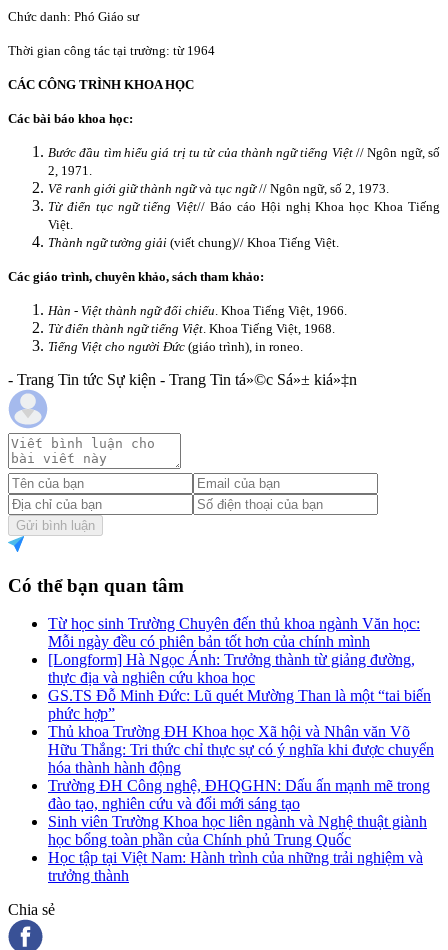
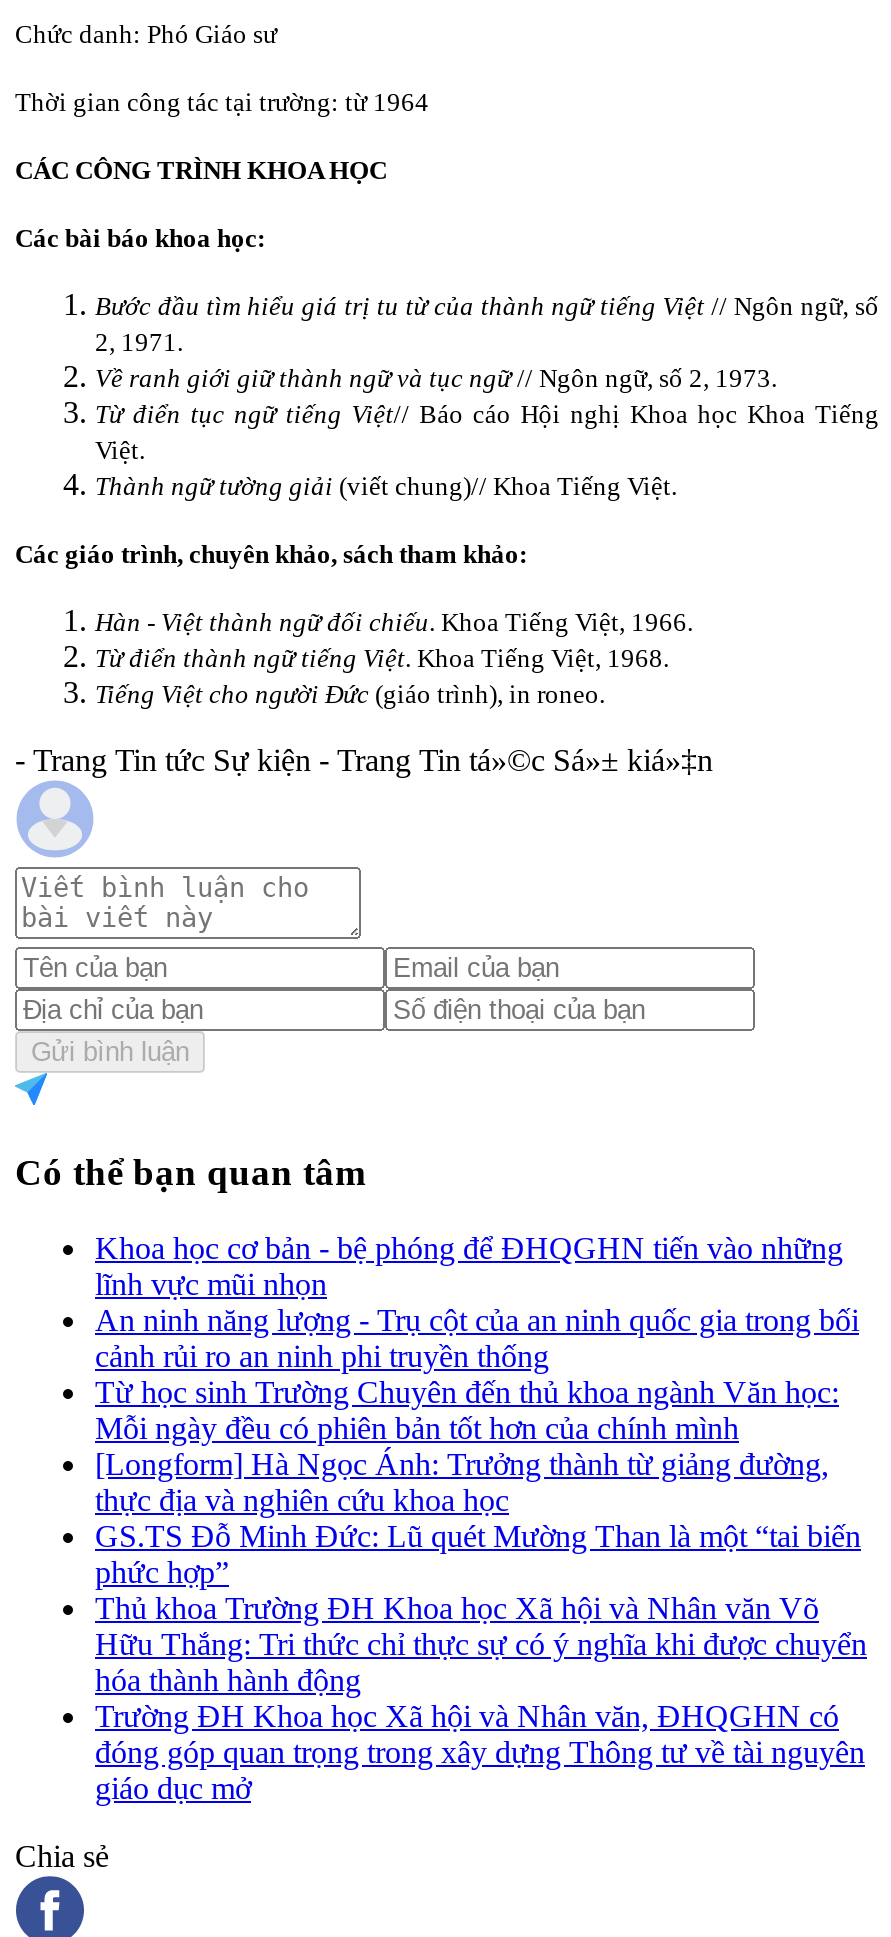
+ Khoa học cơ bản - bệ phóng để ĐHQGHN tiến vào những
+ lĩnh vực mũi nhọn
+ An ninh năng lượng - Trụ cột của an ninh quốc gia trong bối
+ cảnh rủi ro an ninh phi truyền thống

moved down: Từ học sinh Trường Chuyên đến thủ khoa ngành Văn học: | Mỗi ngày đều có phiên bản tốt hơn của chính mình | [Longform] Hà Ngọc Ánh: Trưởng thành từ giảng đường, | ... | Hữu Thắng: Tri thức chỉ thực sự có ý nghĩa khi được chuyển | hóa thành hành động

- Trường ĐH Công nghệ, ĐHQGHN: Dấu ấn mạnh mẽ trong
- đào tạo, nghiên cứu và đổi mới sáng tạo
- Sinh viên Trường Khoa học liên ngành và Nghệ thuật giành
- học bổng toàn phần của Chính phủ Trung Quốc
- Học tập tại Việt Nam: Hành trình của những trải nghiệm và
- trưởng thành
+ Trường ĐH Khoa học Xã hội và Nhân văn, ĐHQGHN có
+ đóng góp quan trọng trong xây dựng Thông tư về tài nguyên
+ giáo dục mở
